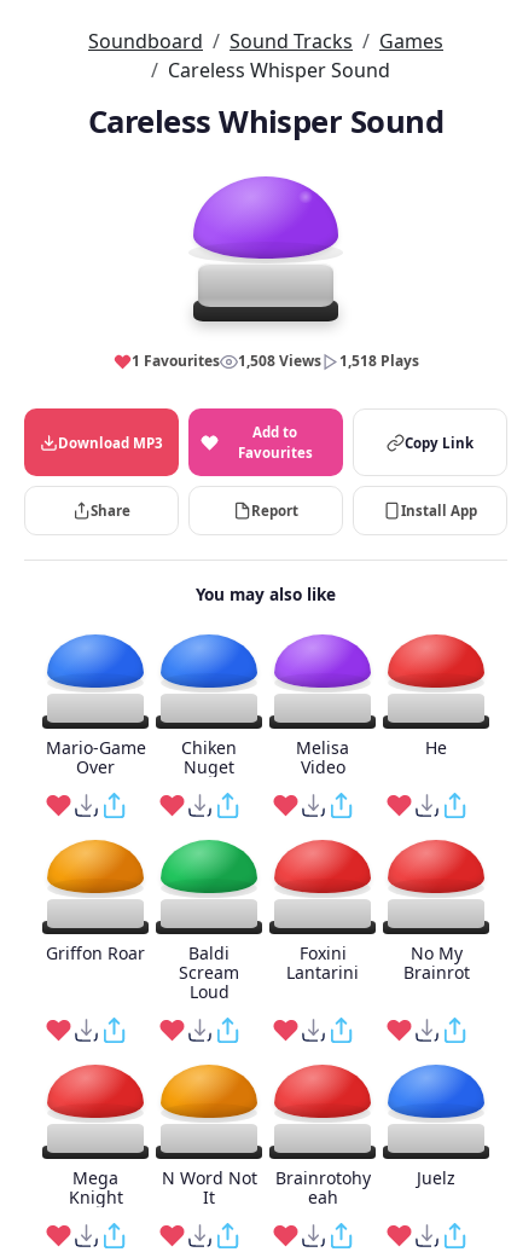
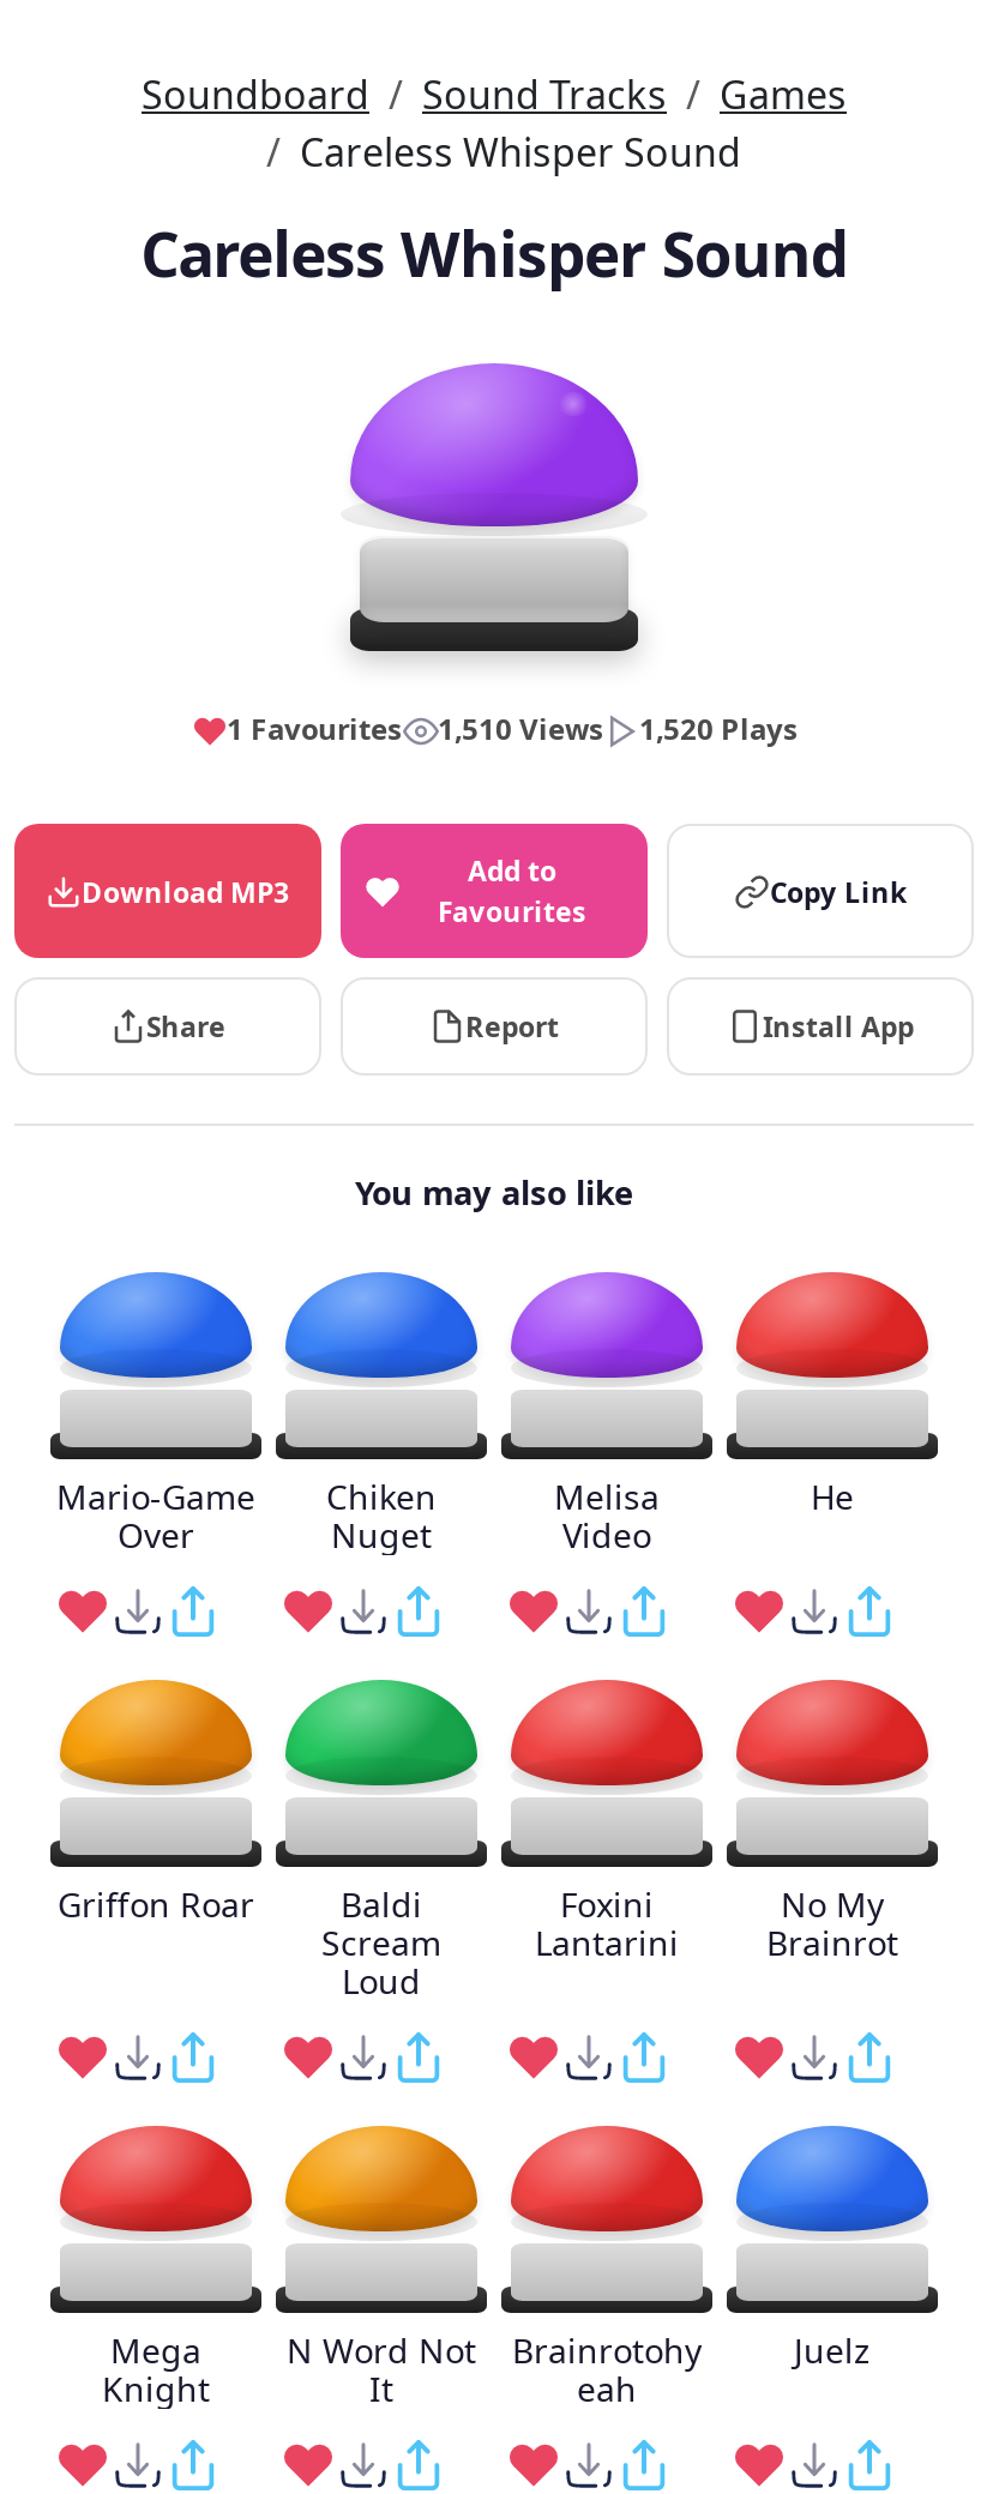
- 1,508 Views
+ 1,510 Views

- 1,518 Plays
+ 1,520 Plays
